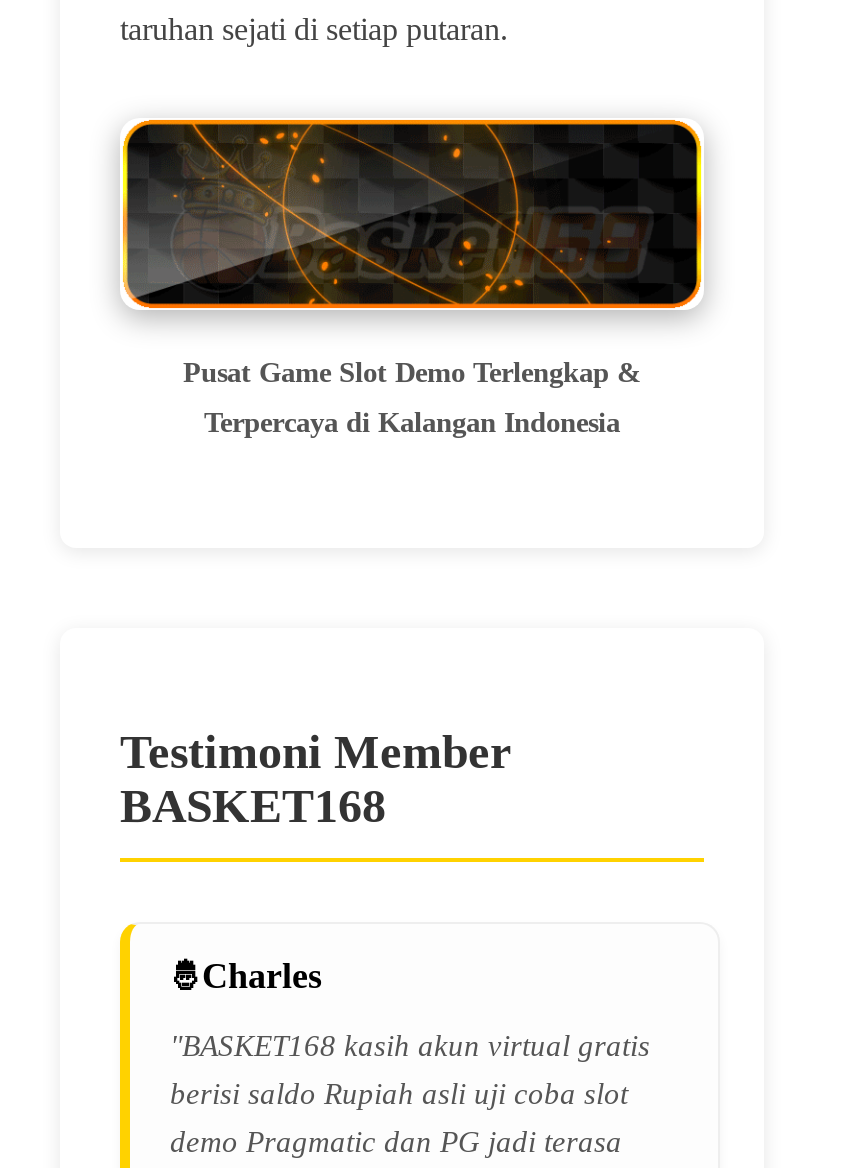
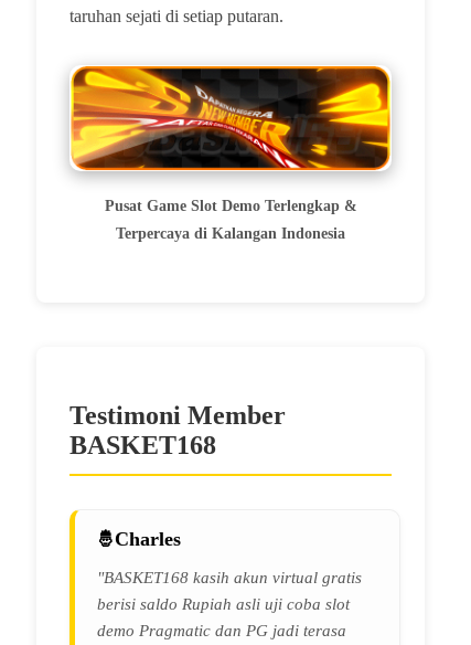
- [image]
+ [image]
